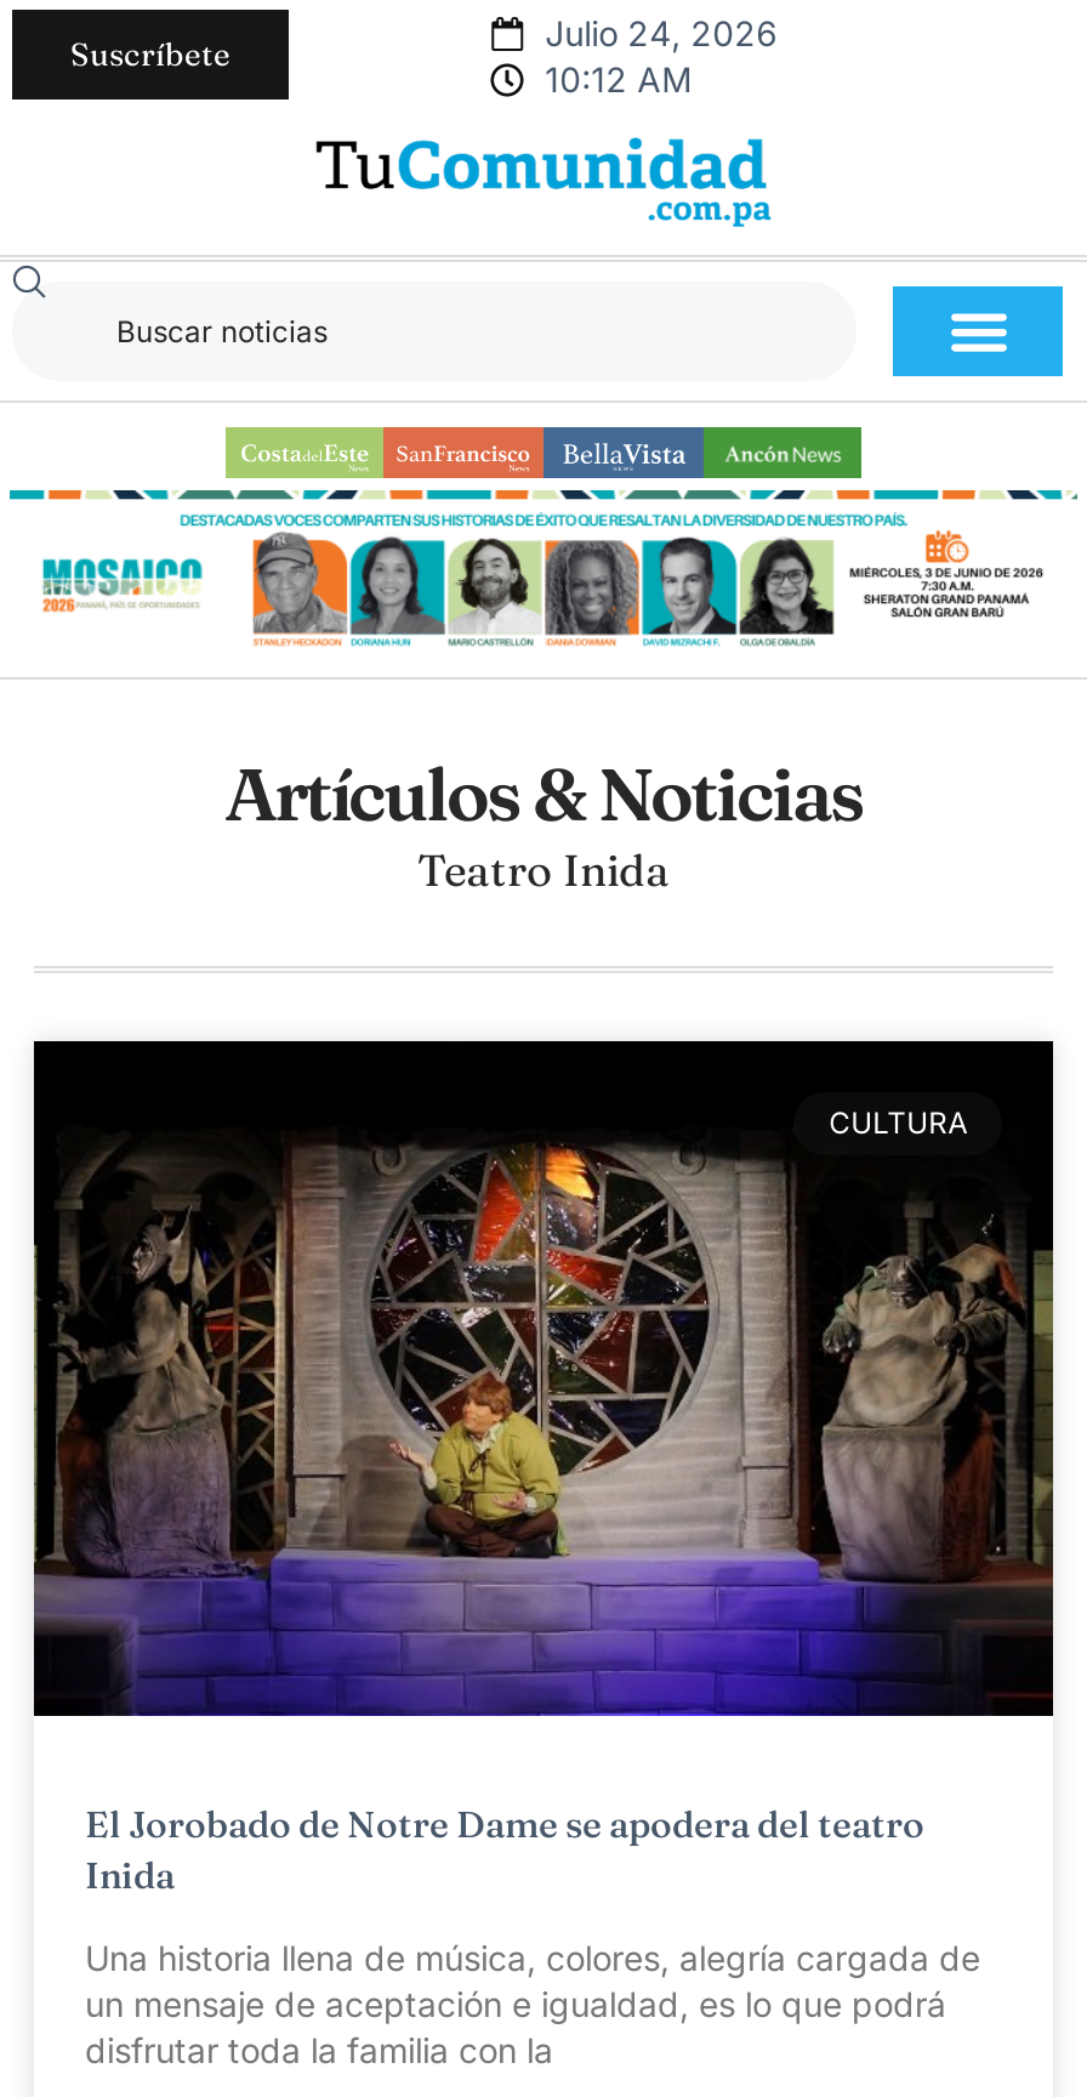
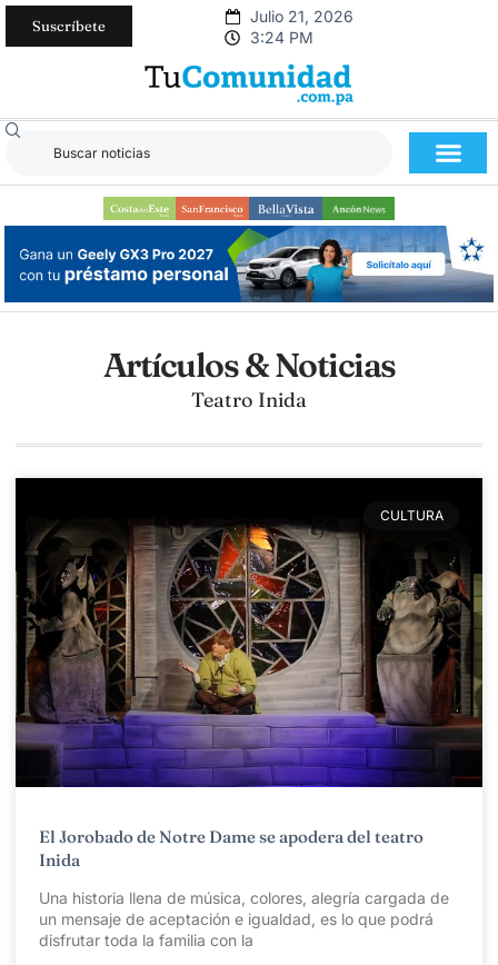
- Julio 24, 2026
- 10:12 AM
+ Julio 21, 2026
+ 3:24 PM

- [image]
+ [image]
